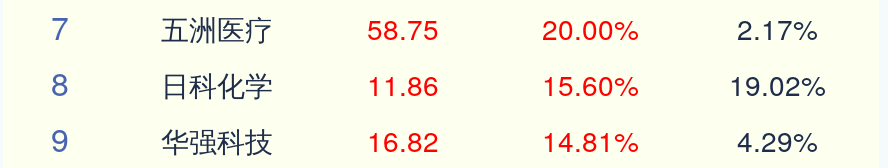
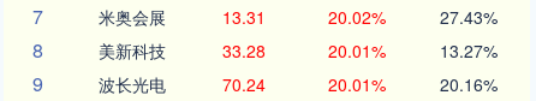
- 五洲医疗
- 58.75
- 20.00%
- 2.17%
+ 米奥会展
+ 13.31
+ 20.02%
+ 27.43%

- 日科化学
- 11.86
- 15.60%
- 19.02%
+ 美新科技
+ 33.28
+ 20.01%
+ 13.27%

- 华强科技
- 16.82
- 14.81%
- 4.29%
+ 波长光电
+ 70.24
+ 20.01%
+ 20.16%
